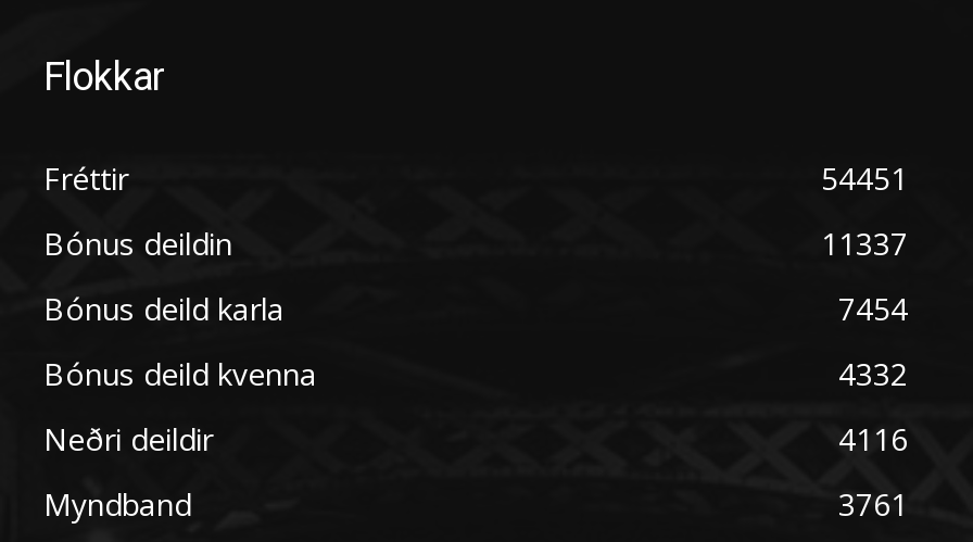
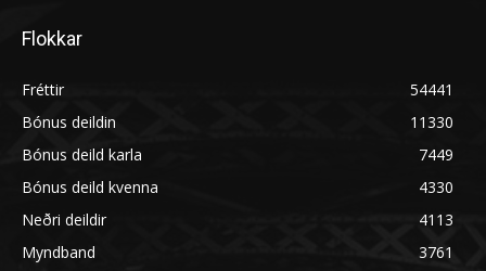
- 54451
+ 54441

- 11337
+ 11330

- 7454
+ 7449

- 4332
+ 4330

- 4116
+ 4113
